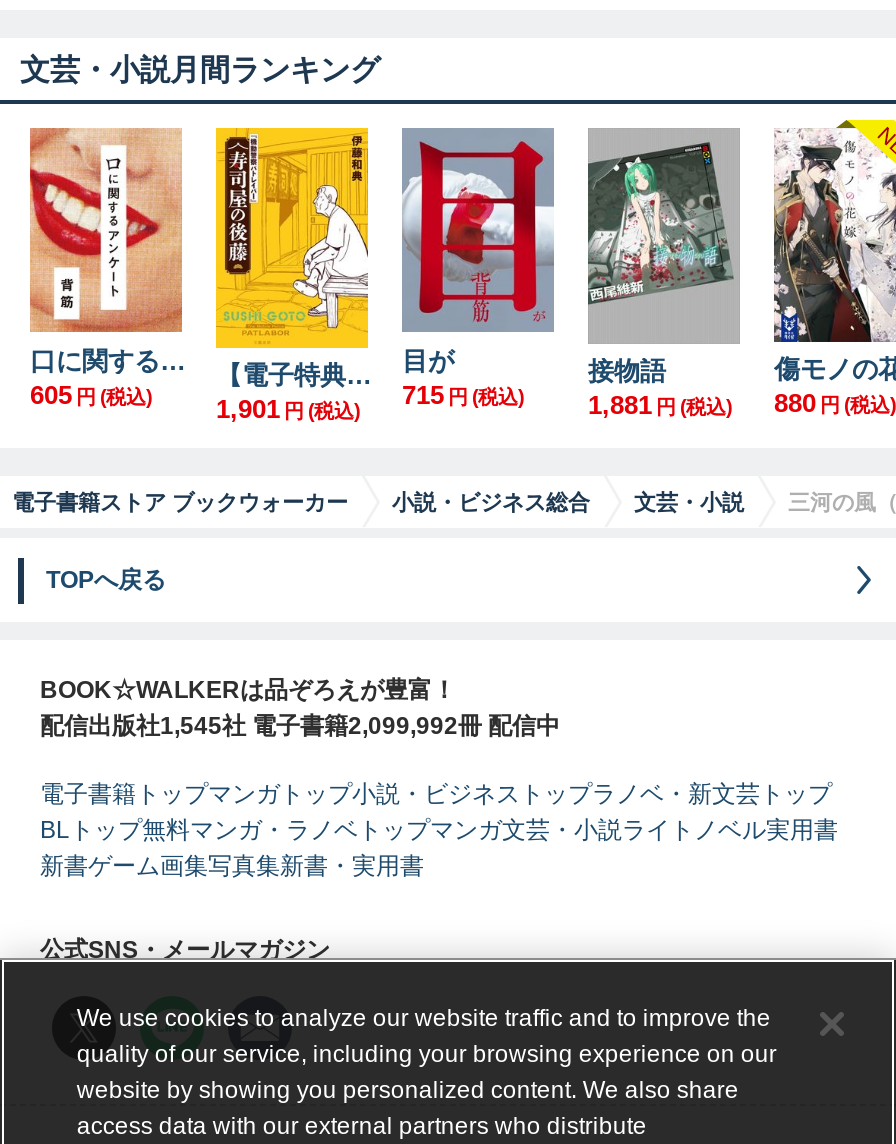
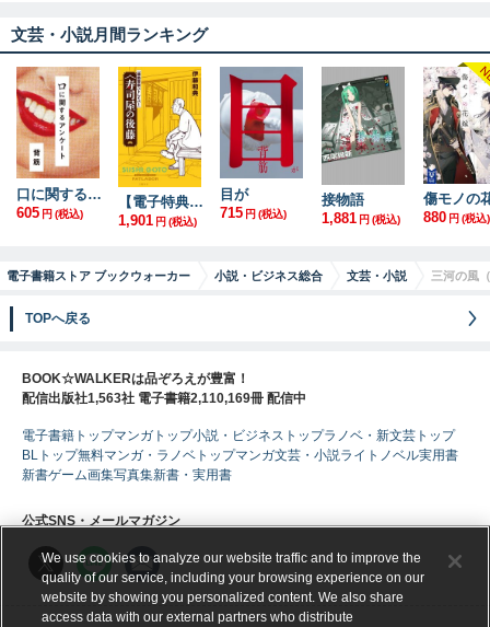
- 配信出版社1,545社 電子書籍2,099,992冊 配信中
+ 配信出版社1,563社 電子書籍2,110,169冊 配信中
